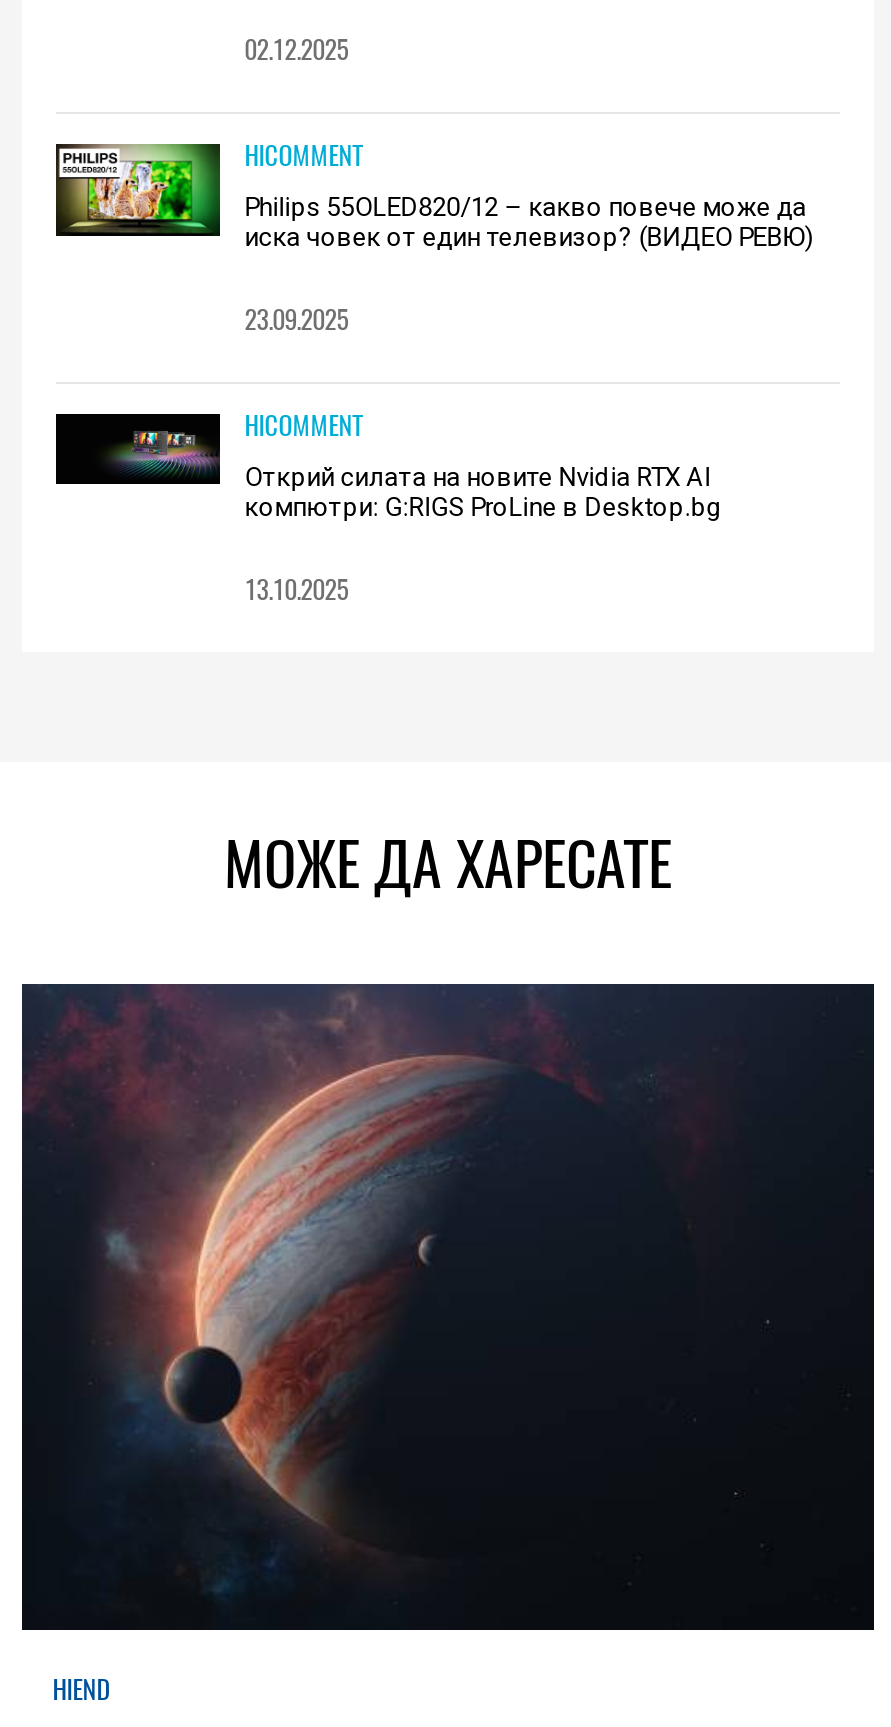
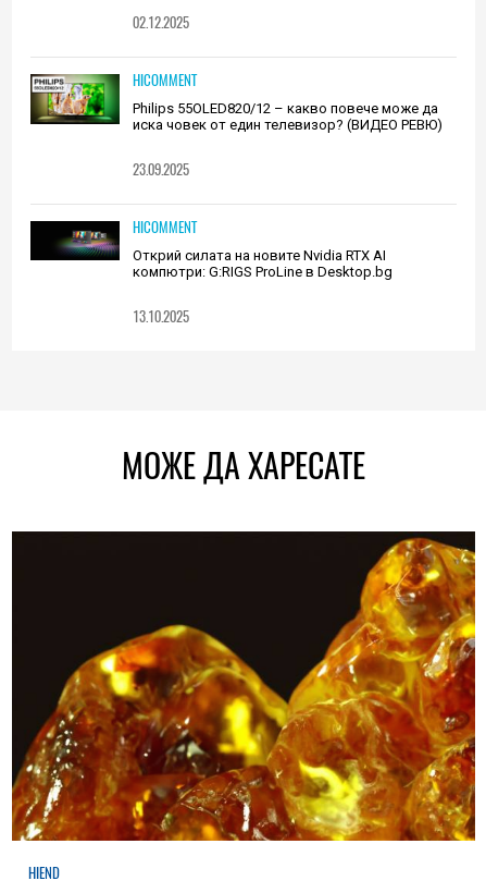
- [image]
+ [image]
